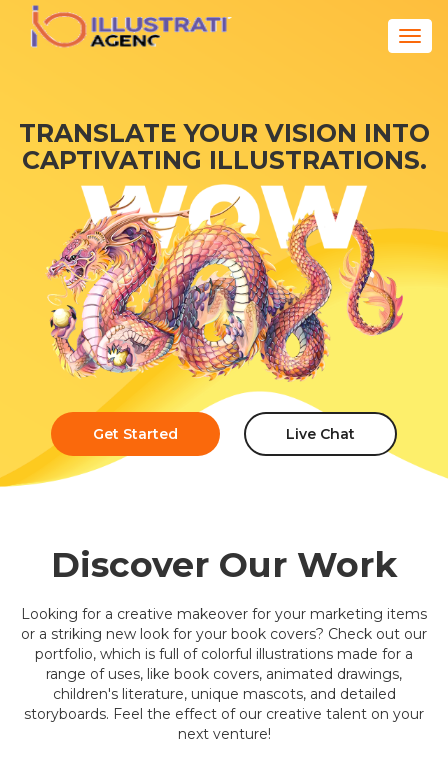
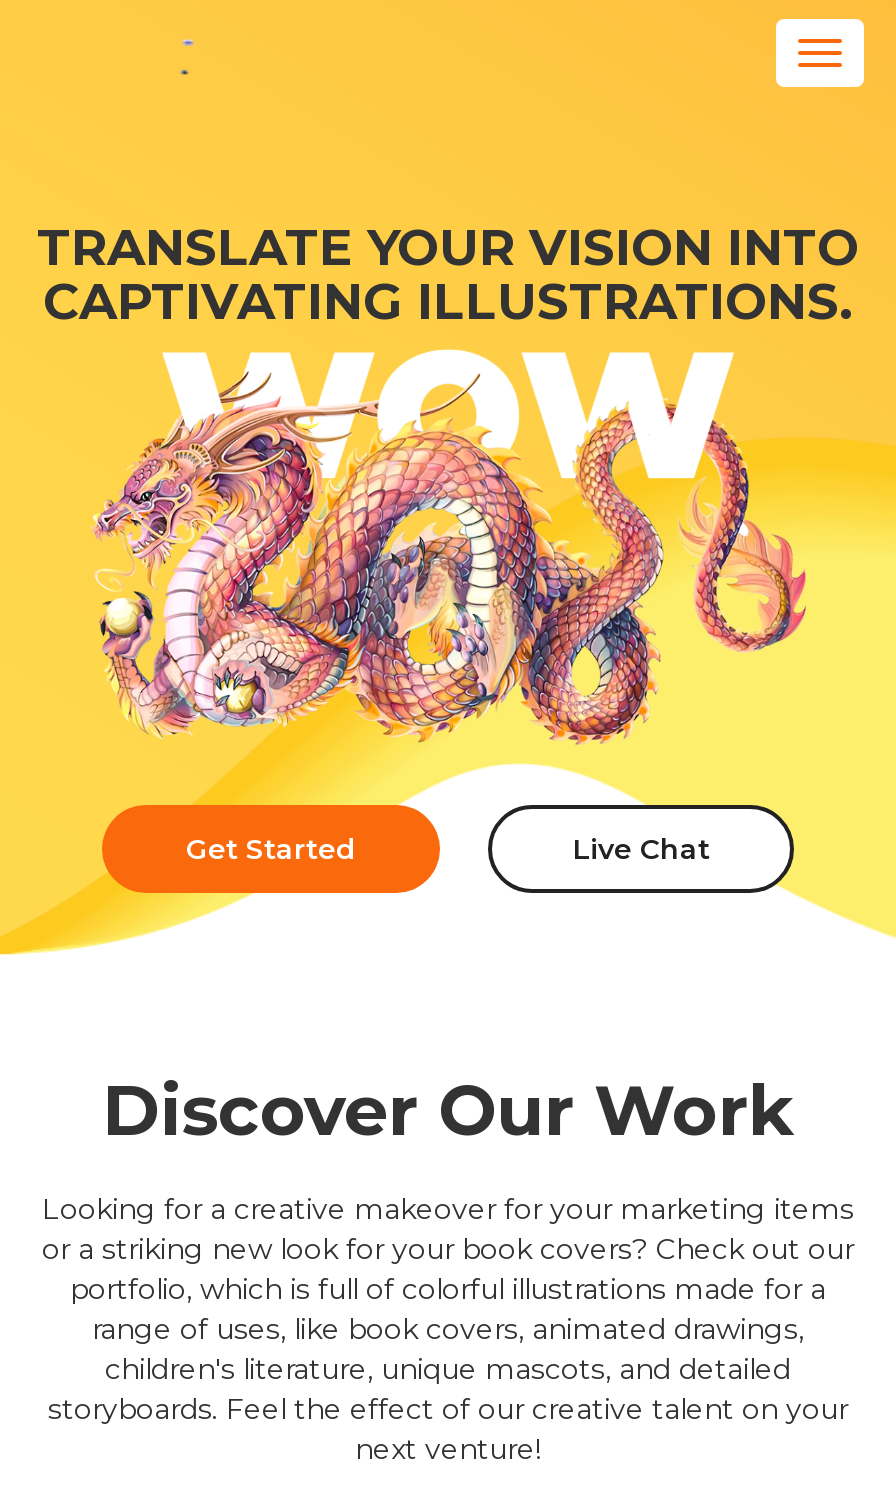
- [image]
